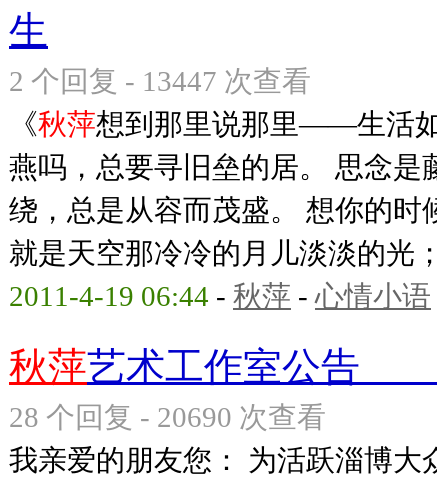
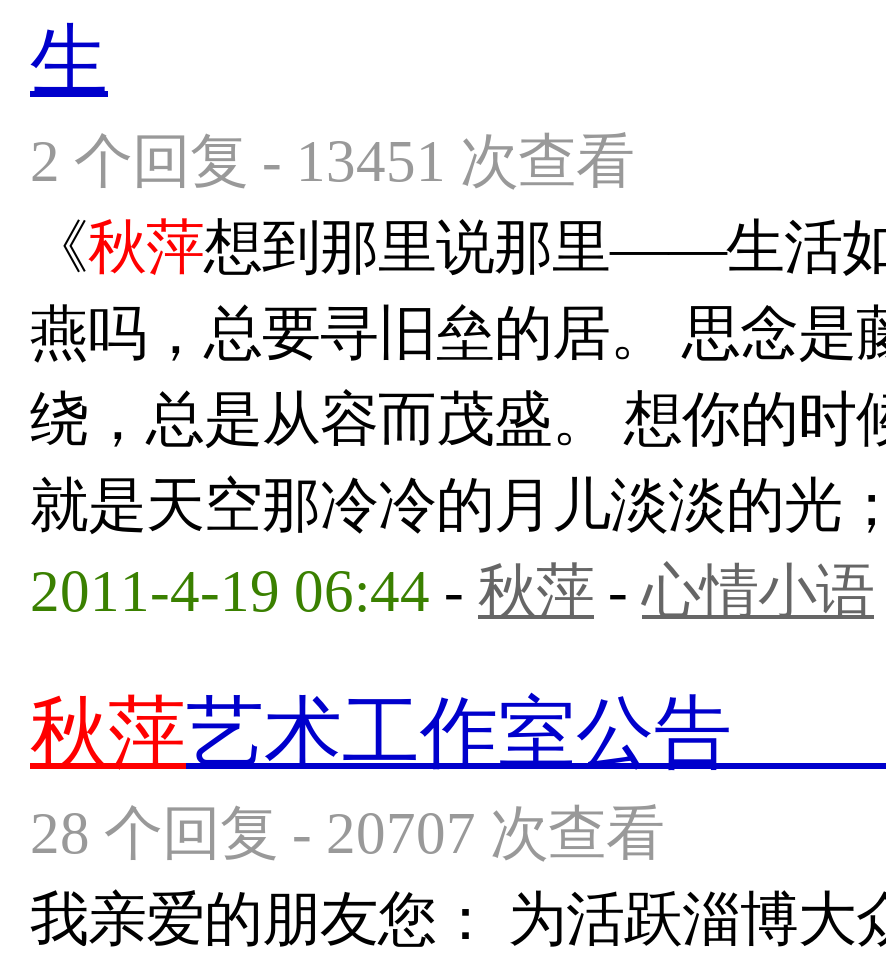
- 2 个回复 - 13447 次查看
+ 2 个回复 - 13451 次查看

- 28 个回复 - 20690 次查看
+ 28 个回复 - 20707 次查看
